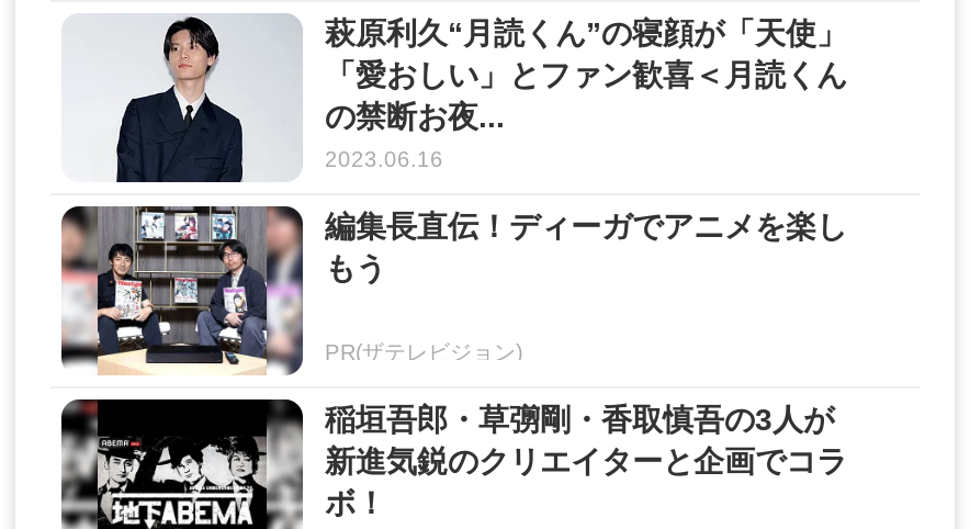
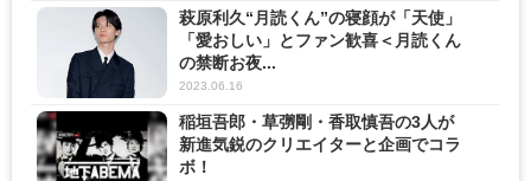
- [image]
- 編集長直伝！ディーガでアニメを楽し
- もう
- PR(ザテレビジョン)
